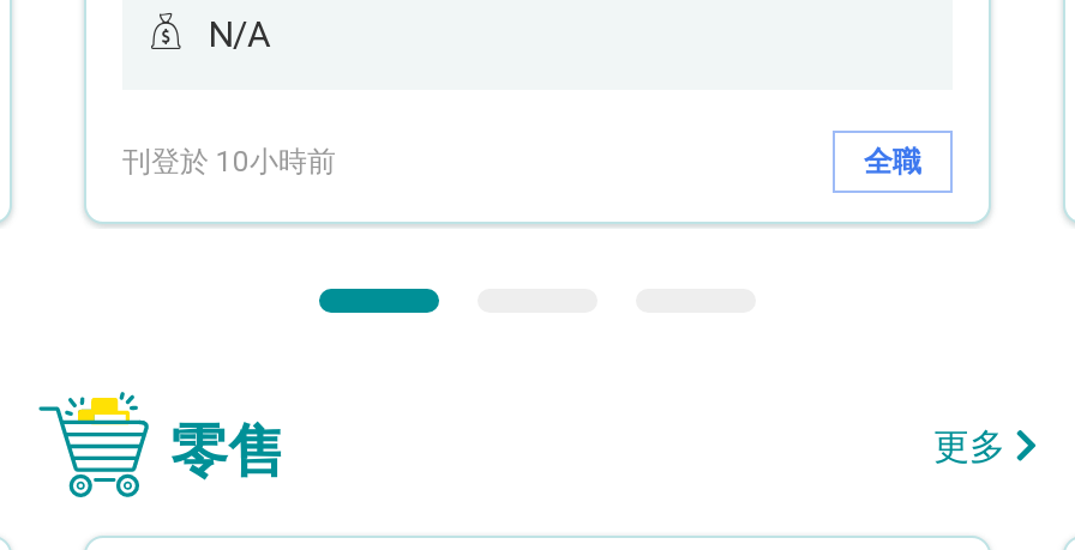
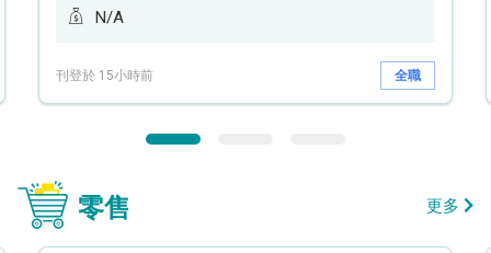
- 刊登於 10小時前
+ 刊登於 15小時前
